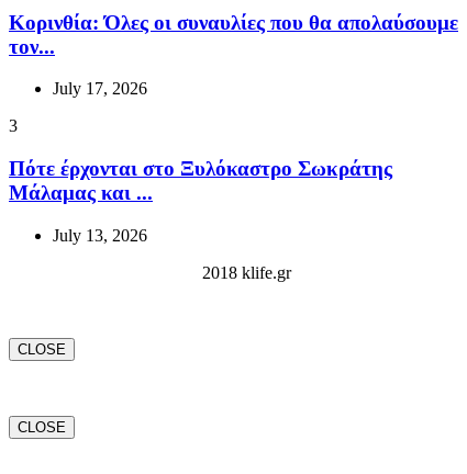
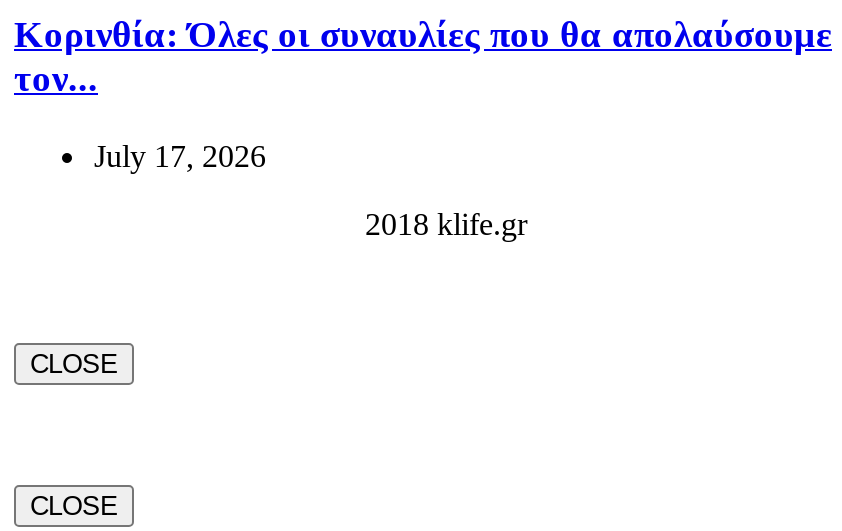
- 3
- Πότε έρχονται στο Ξυλόκαστρο Σωκράτης
- Μάλαμας και ...
- July 13, 2026
